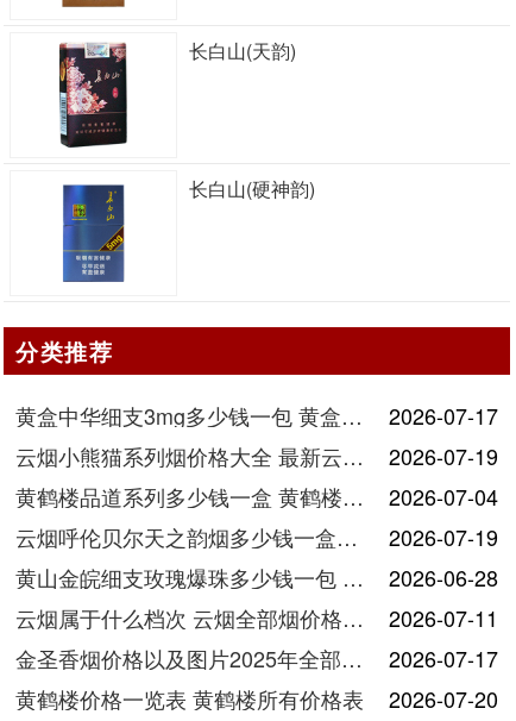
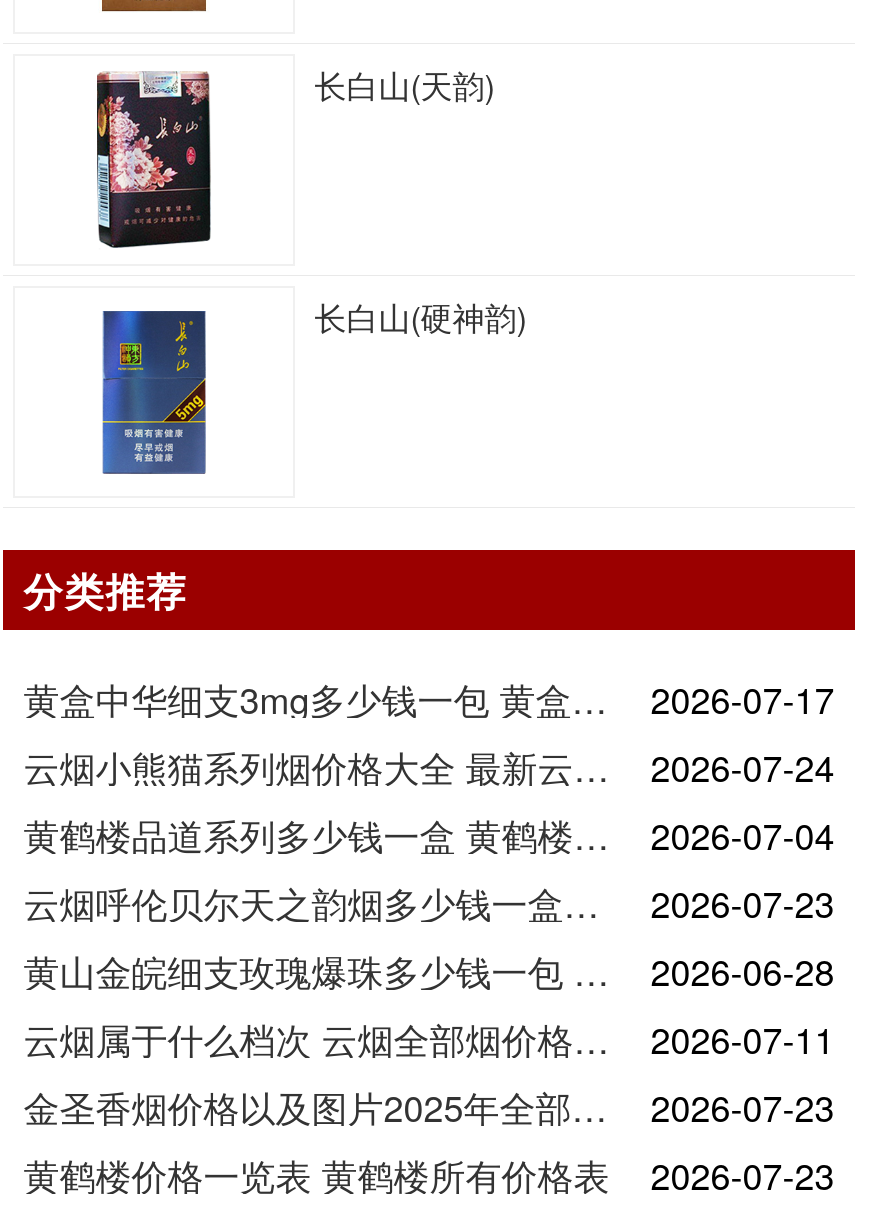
- 2026-07-19
+ 2026-07-24

- 2026-07-19
+ 2026-07-23

- 2026-07-17
+ 2026-07-23

- 黄鹤楼价格一览表 黄鹤楼所有价格表 2026-07-20
+ 黄鹤楼价格一览表 黄鹤楼所有价格表 2026-07-23
